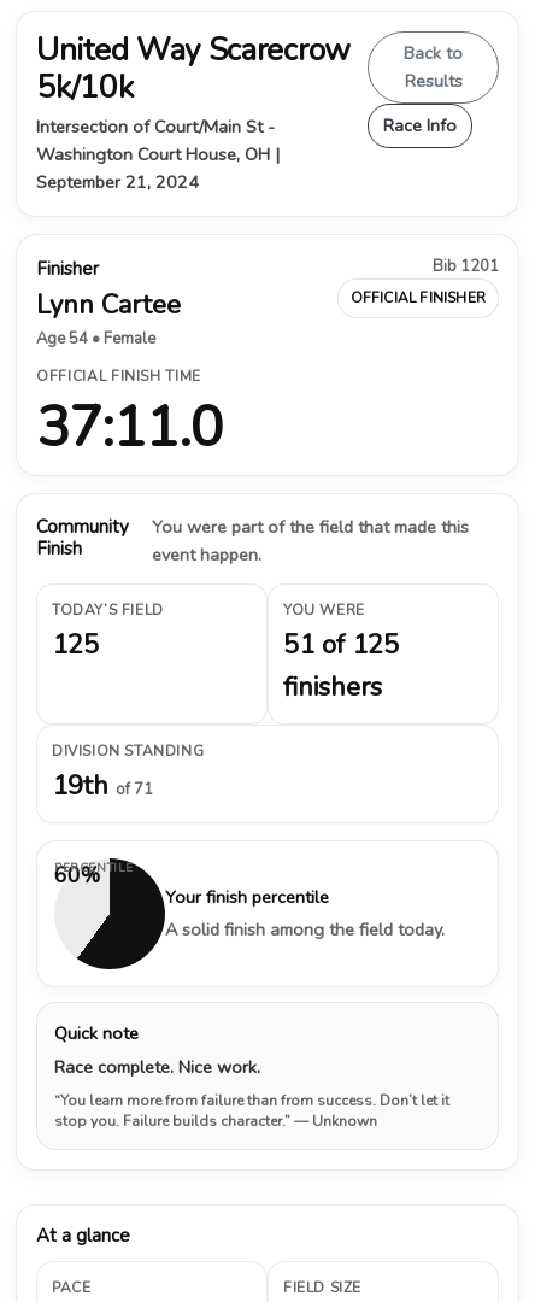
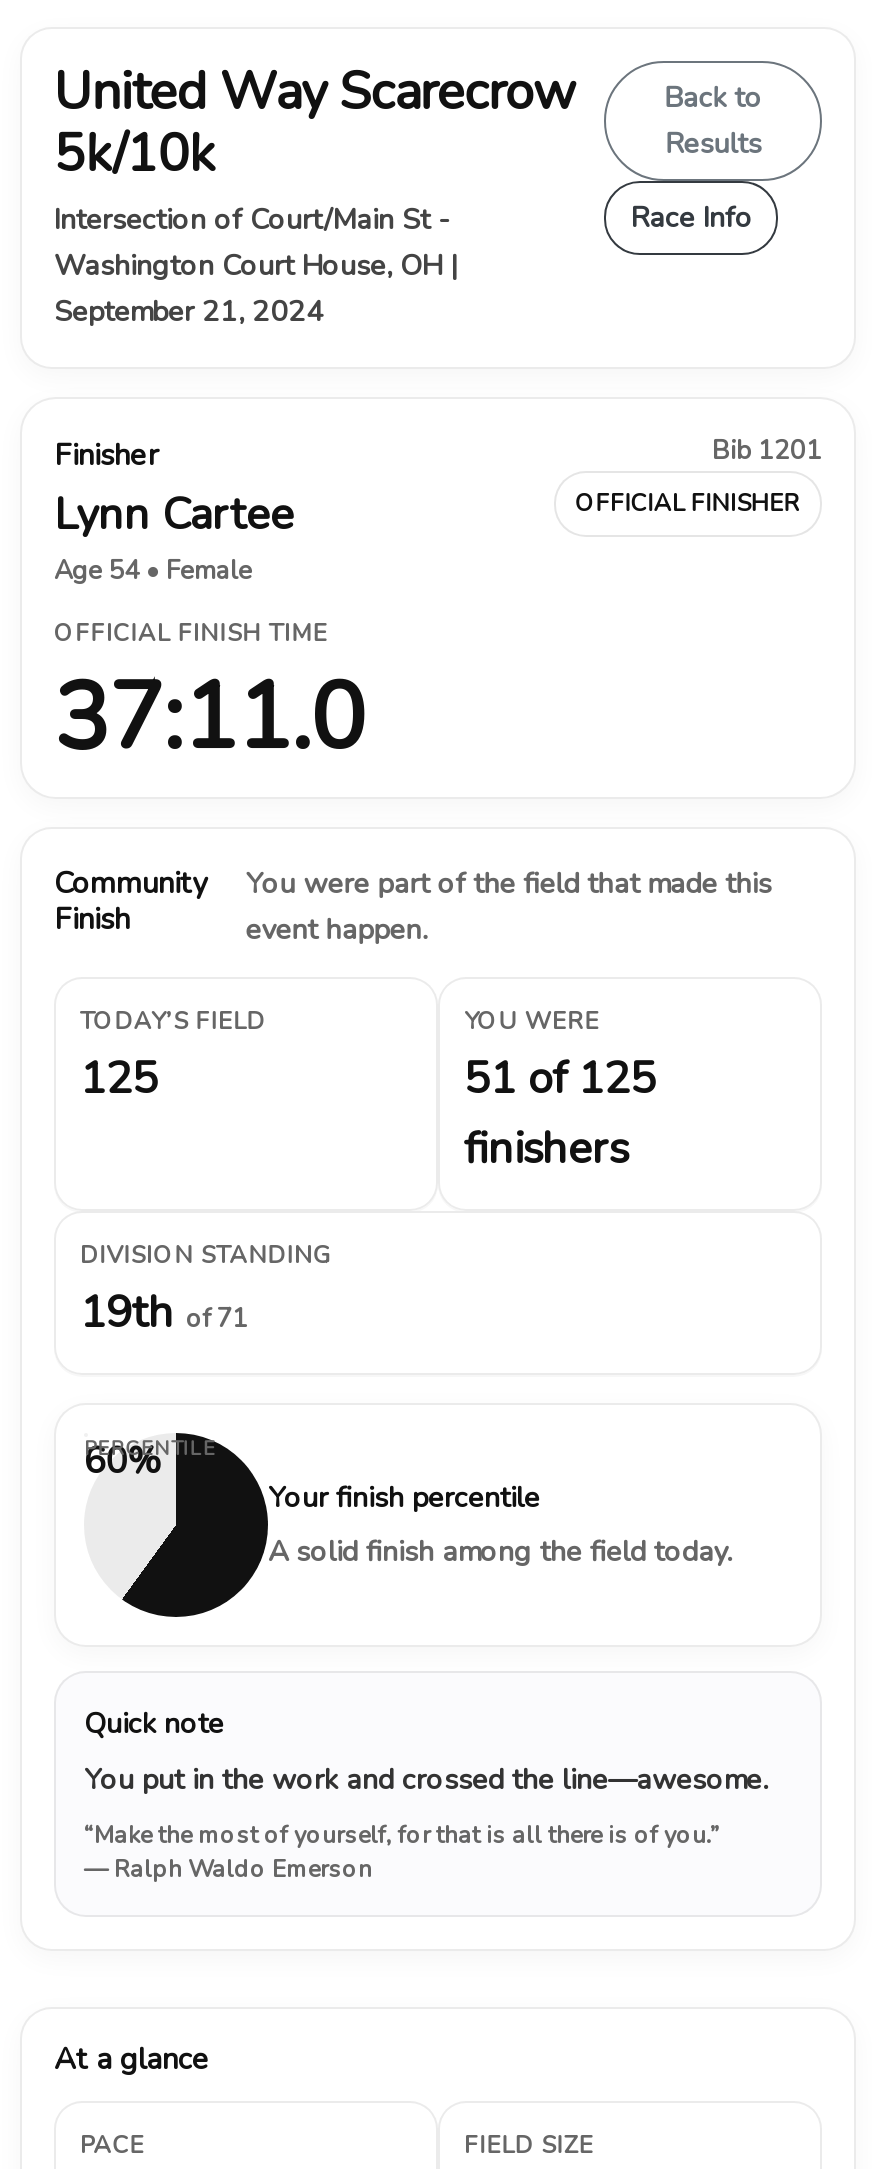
- Race complete. Nice work.
+ You put in the work and crossed the line—awesome.

- “You learn more from failure than from success. Don’t let it
- stop you. Failure builds character.” — Unknown
+ “Make the most of yourself, for that is all there is of you.”
+ — Ralph Waldo Emerson
